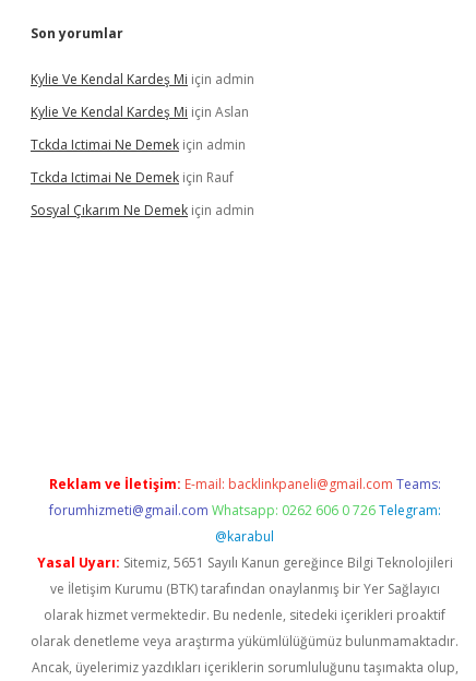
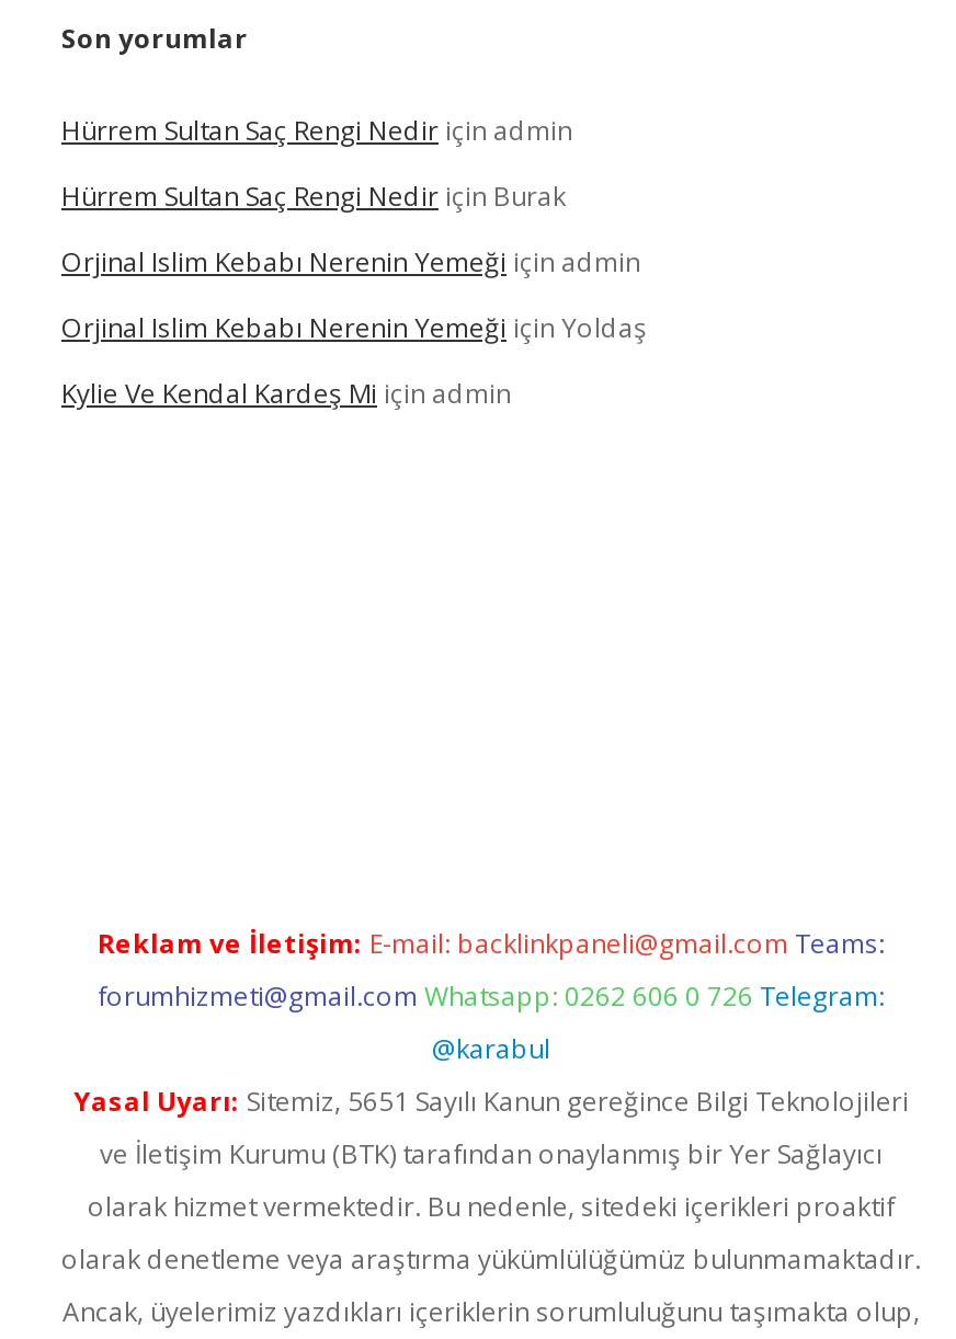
+ Hürrem Sultan Saç Rengi Nedir için admin
+ Hürrem Sultan Saç Rengi Nedir için Burak
+ Orjinal Islim Kebabı Nerenin Yemeği için admin
+ Orjinal Islim Kebabı Nerenin Yemeği için Yoldaş

moved down: Kylie Ve Kendal Kardeş Mi için admin

- Kylie Ve Kendal Kardeş Mi için Aslan
- Tckda Ictimai Ne Demek için admin
- Tckda Ictimai Ne Demek için Rauf
- Sosyal Çıkarım Ne Demek için admin
